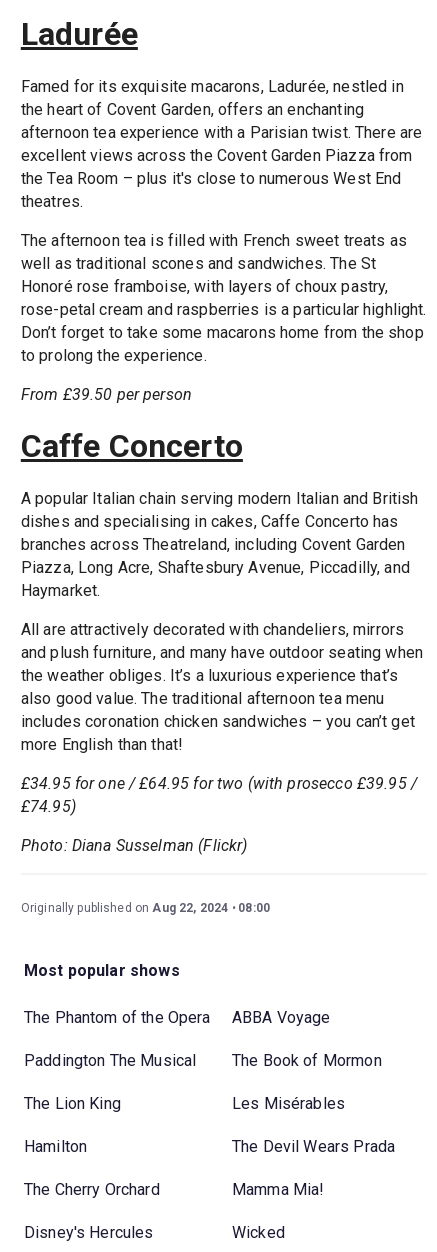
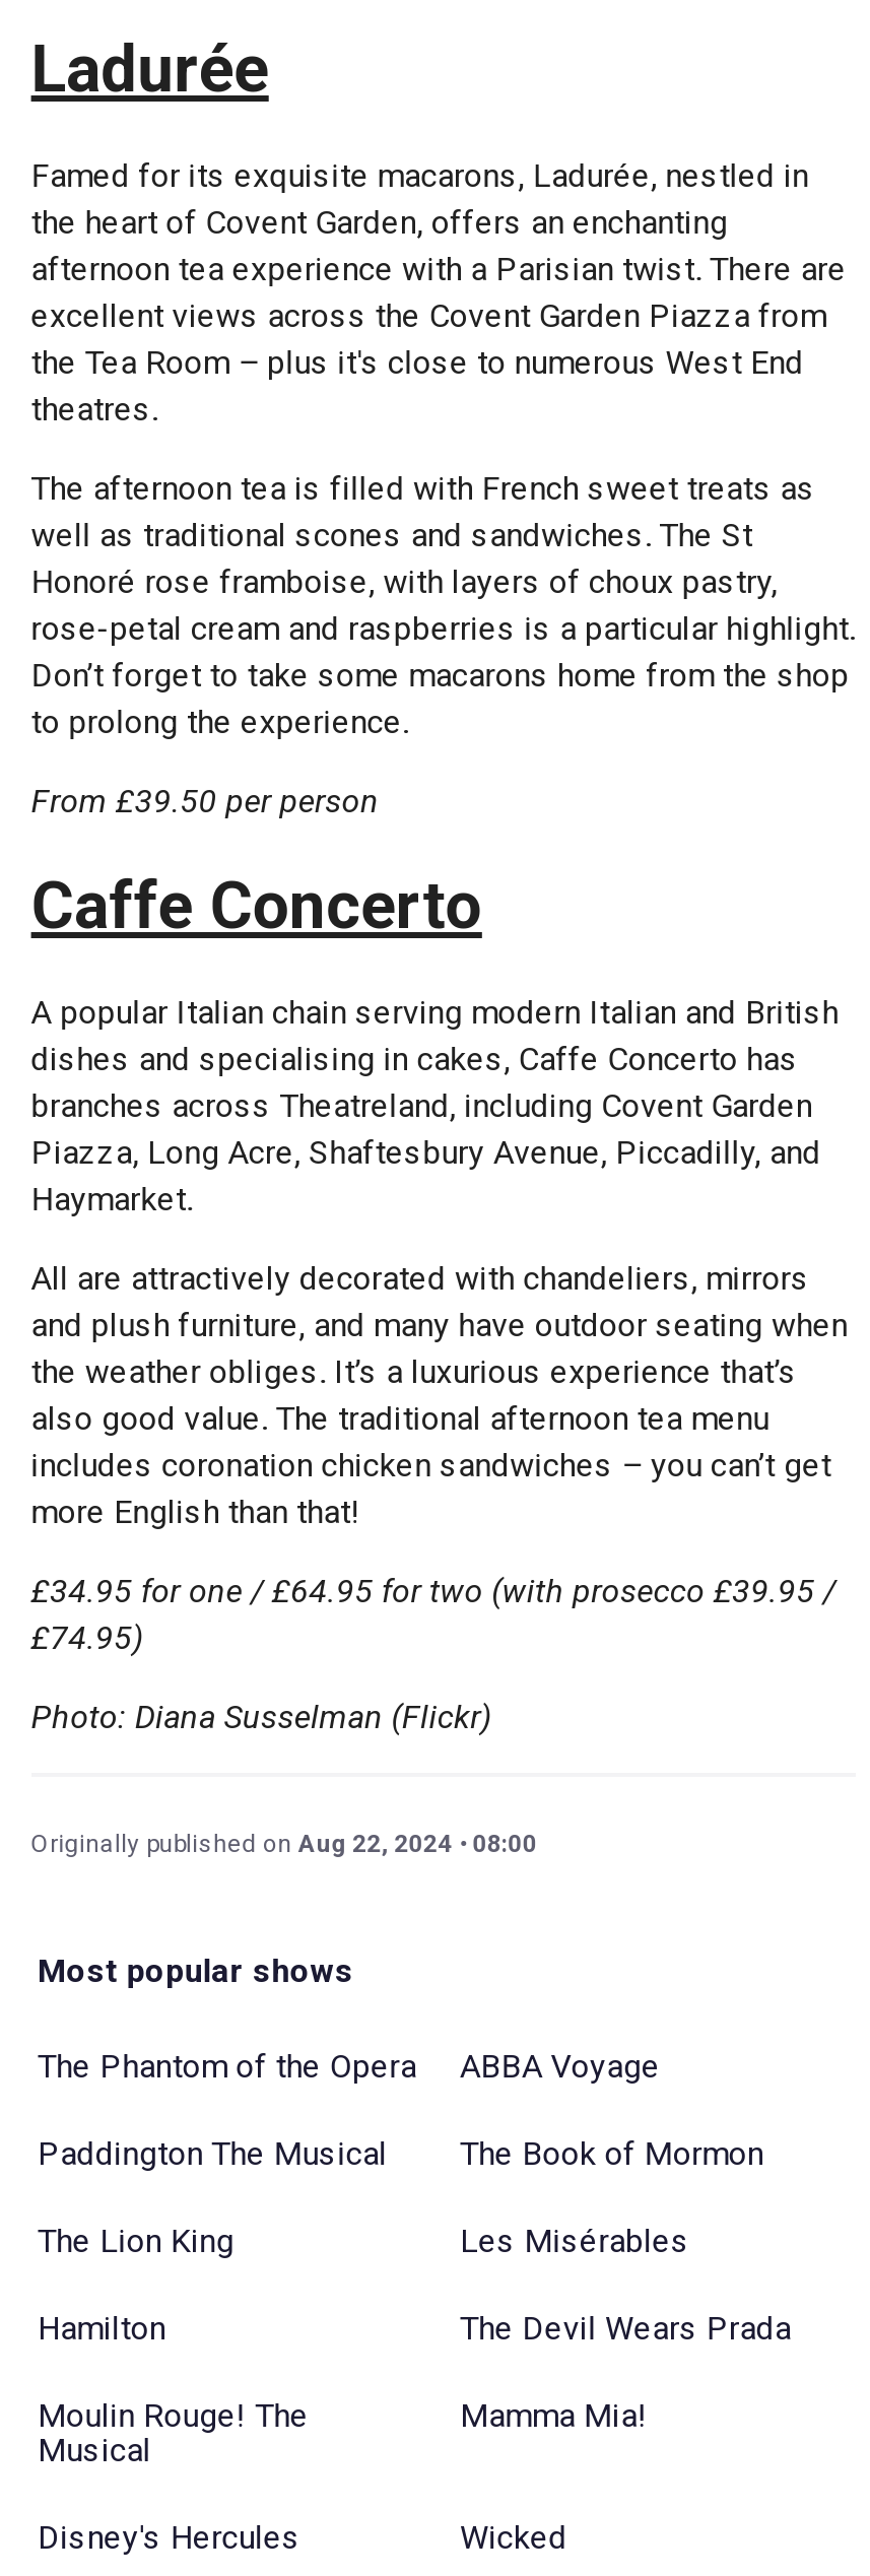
- The Cherry Orchard
+ Moulin Rouge! The
+ Musical
